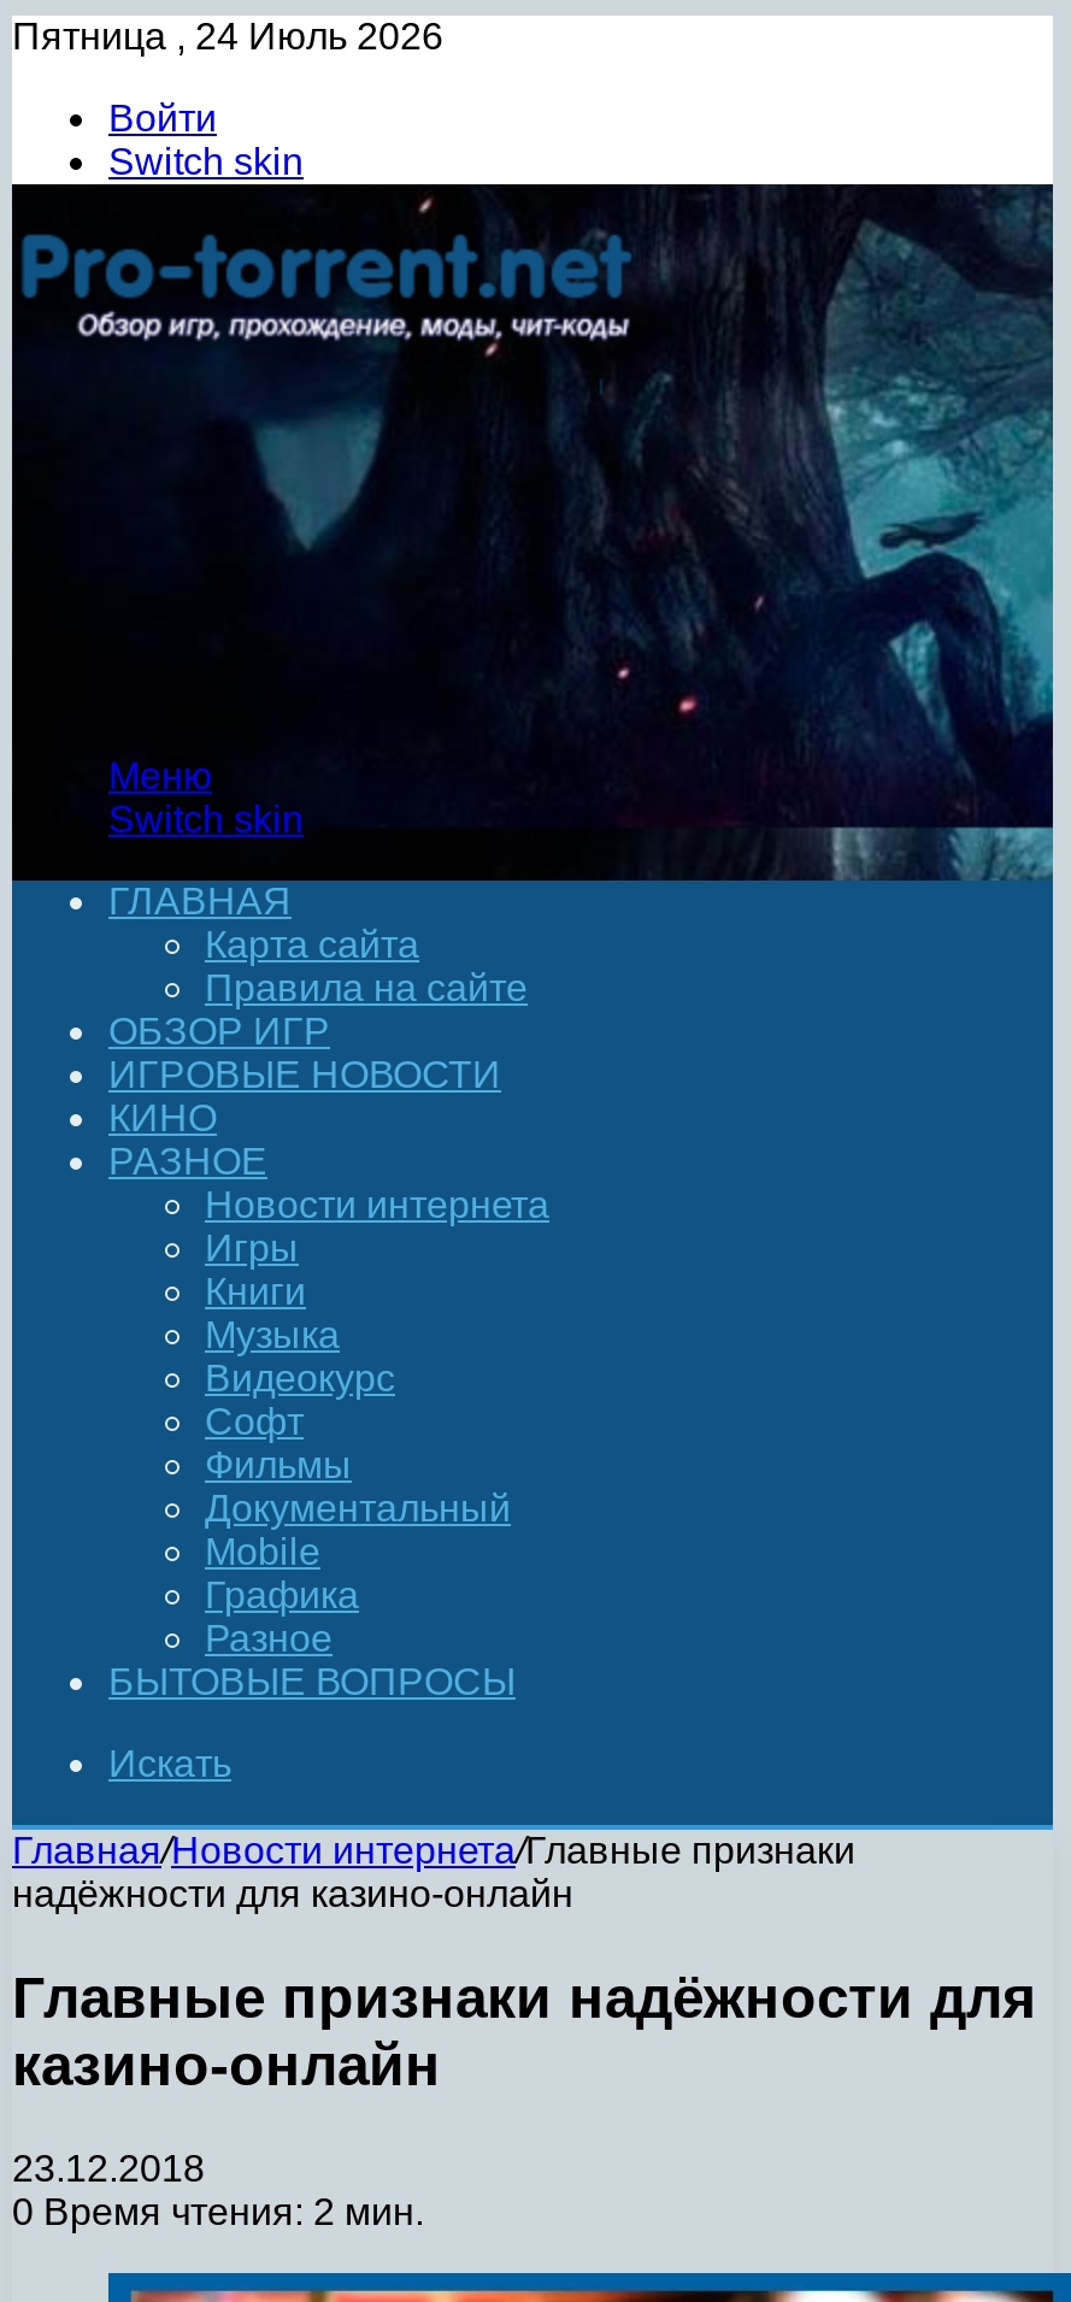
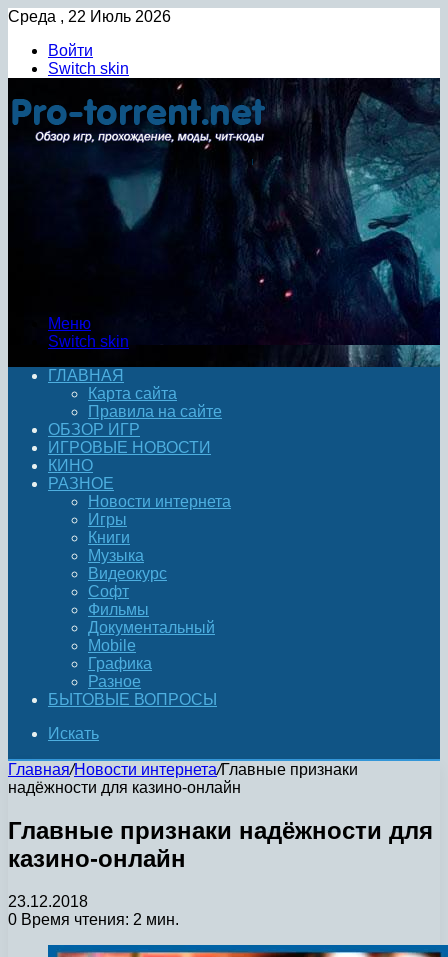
- Пятница , 24 Июль 2026
+ Среда , 22 Июль 2026
